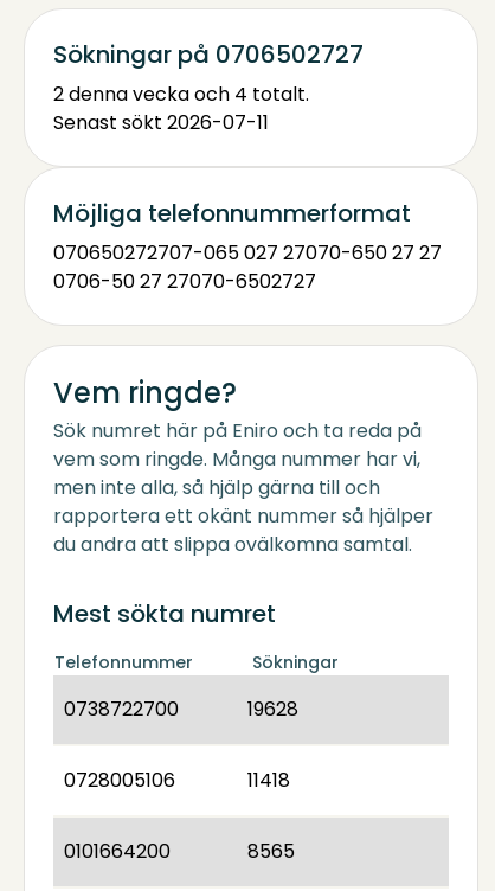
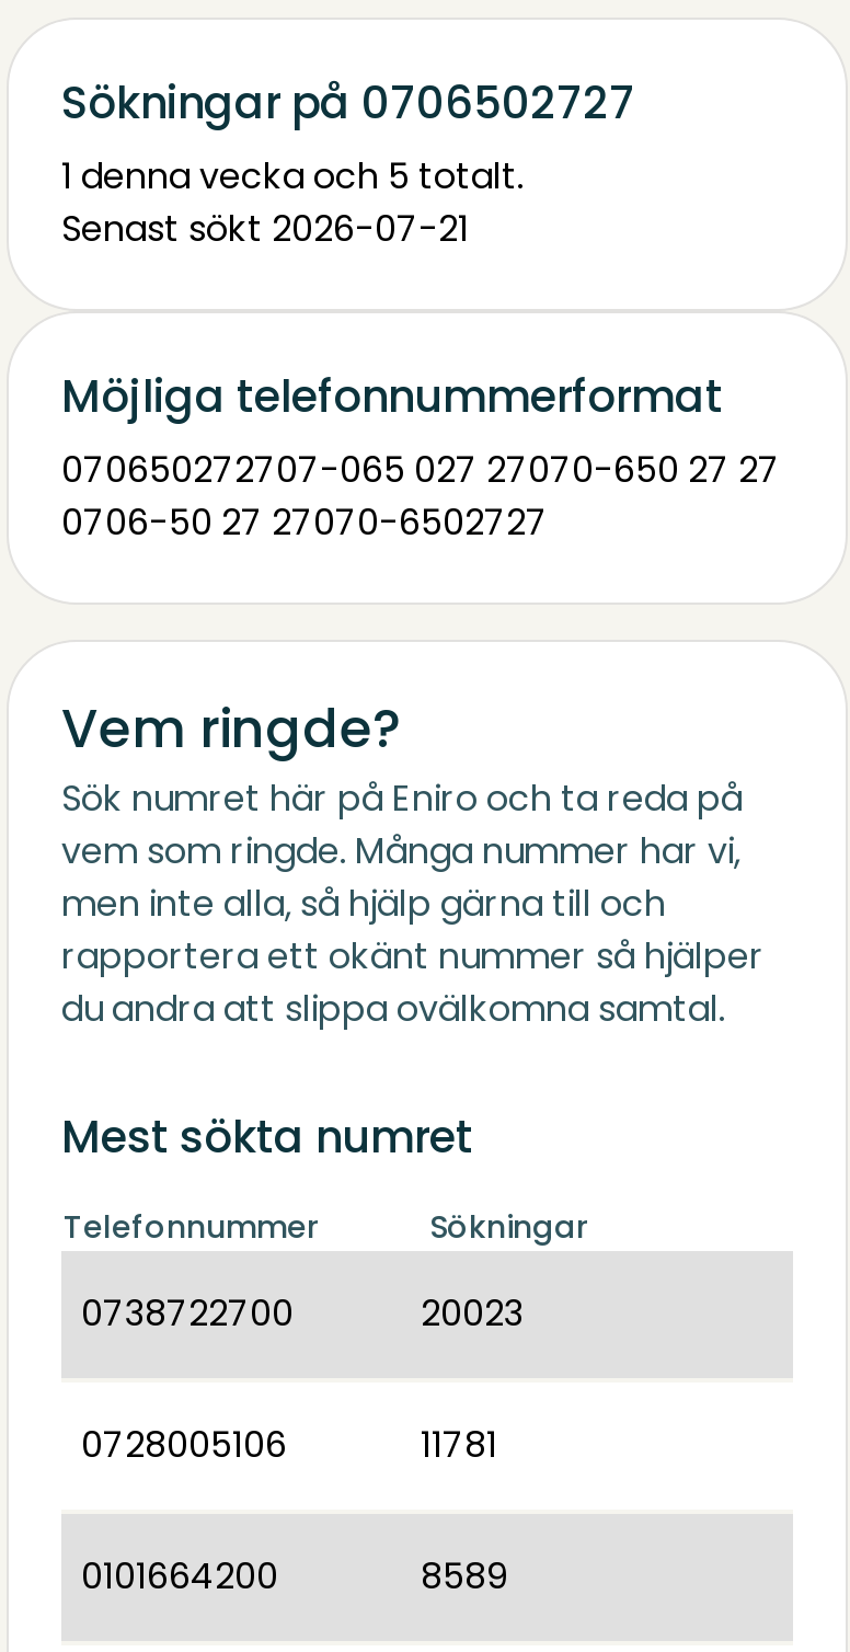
- 2 denna vecka och 4 totalt.
+ 1 denna vecka och 5 totalt.

- Senast sökt 2026-07-11
+ Senast sökt 2026-07-21

- 19628
+ 20023

- 11418
+ 11781

- 8565
+ 8589
